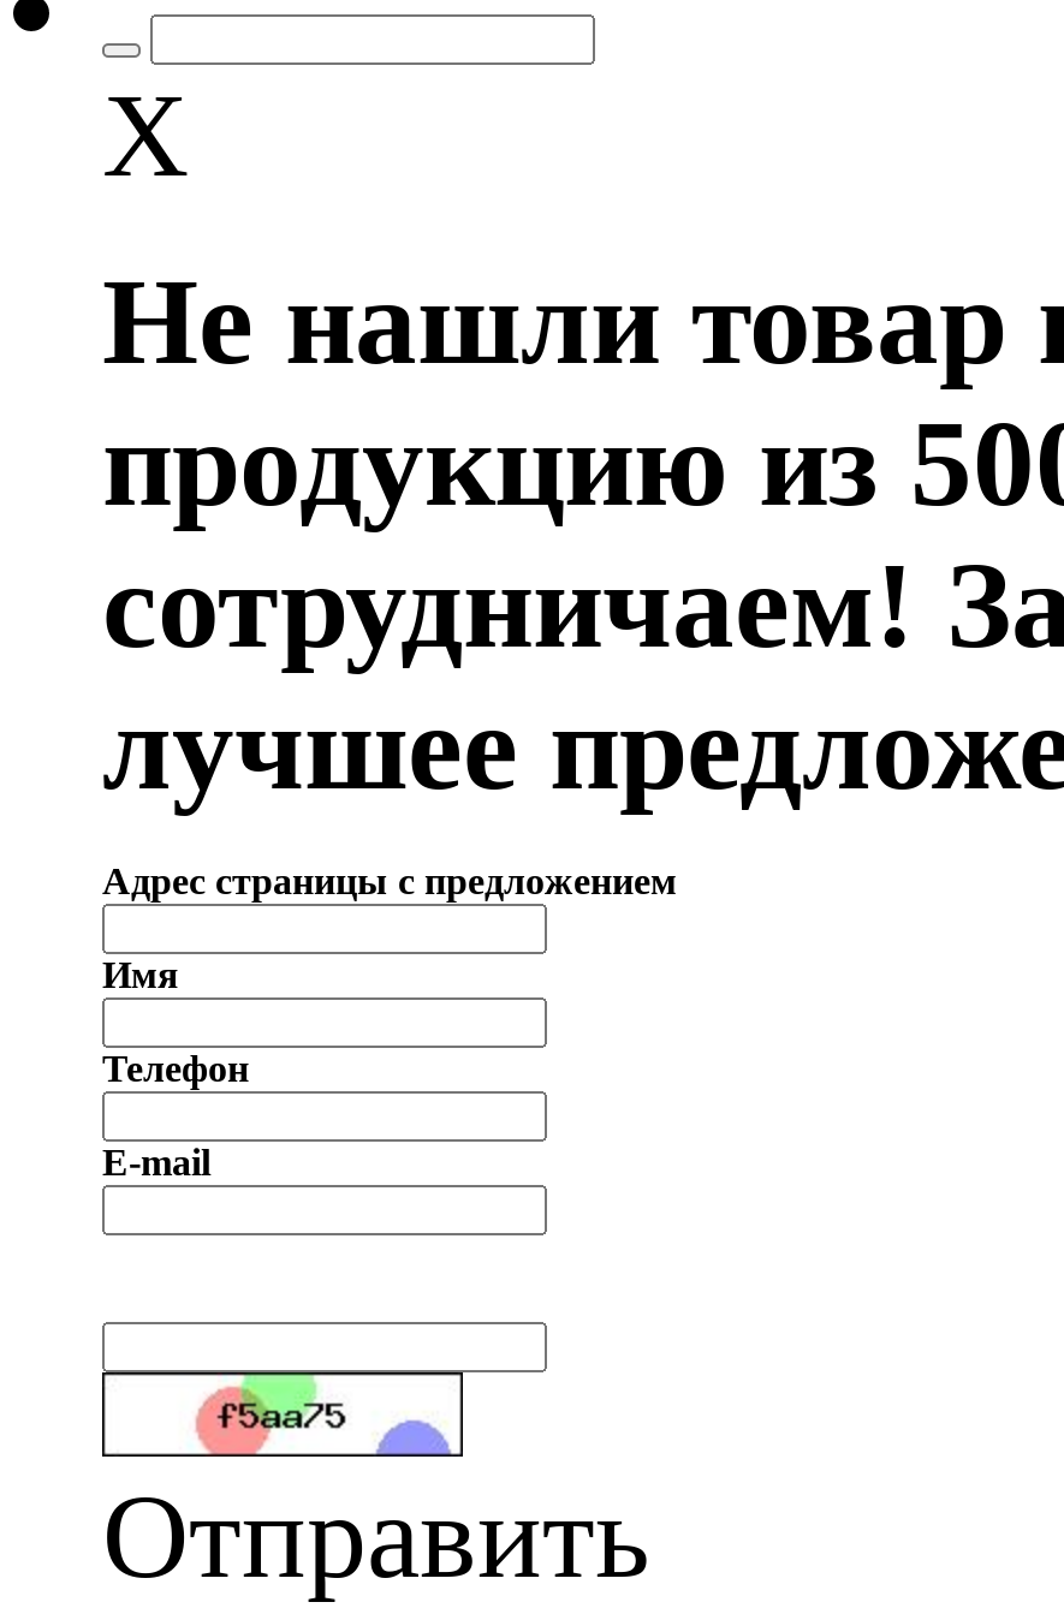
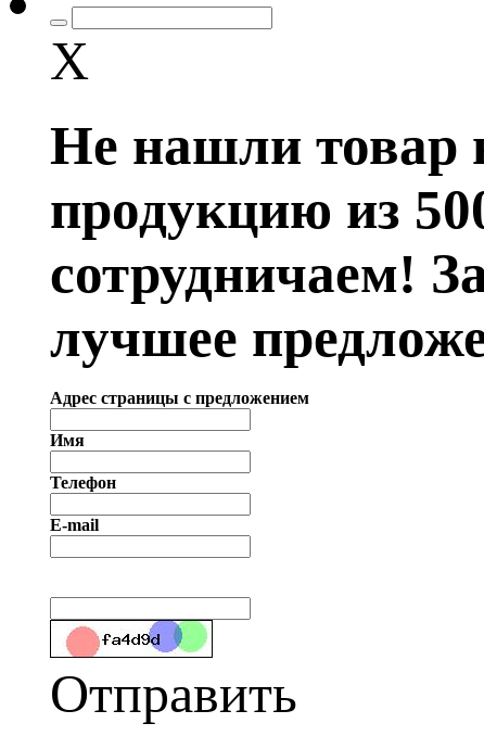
- [image]
+ [image]
